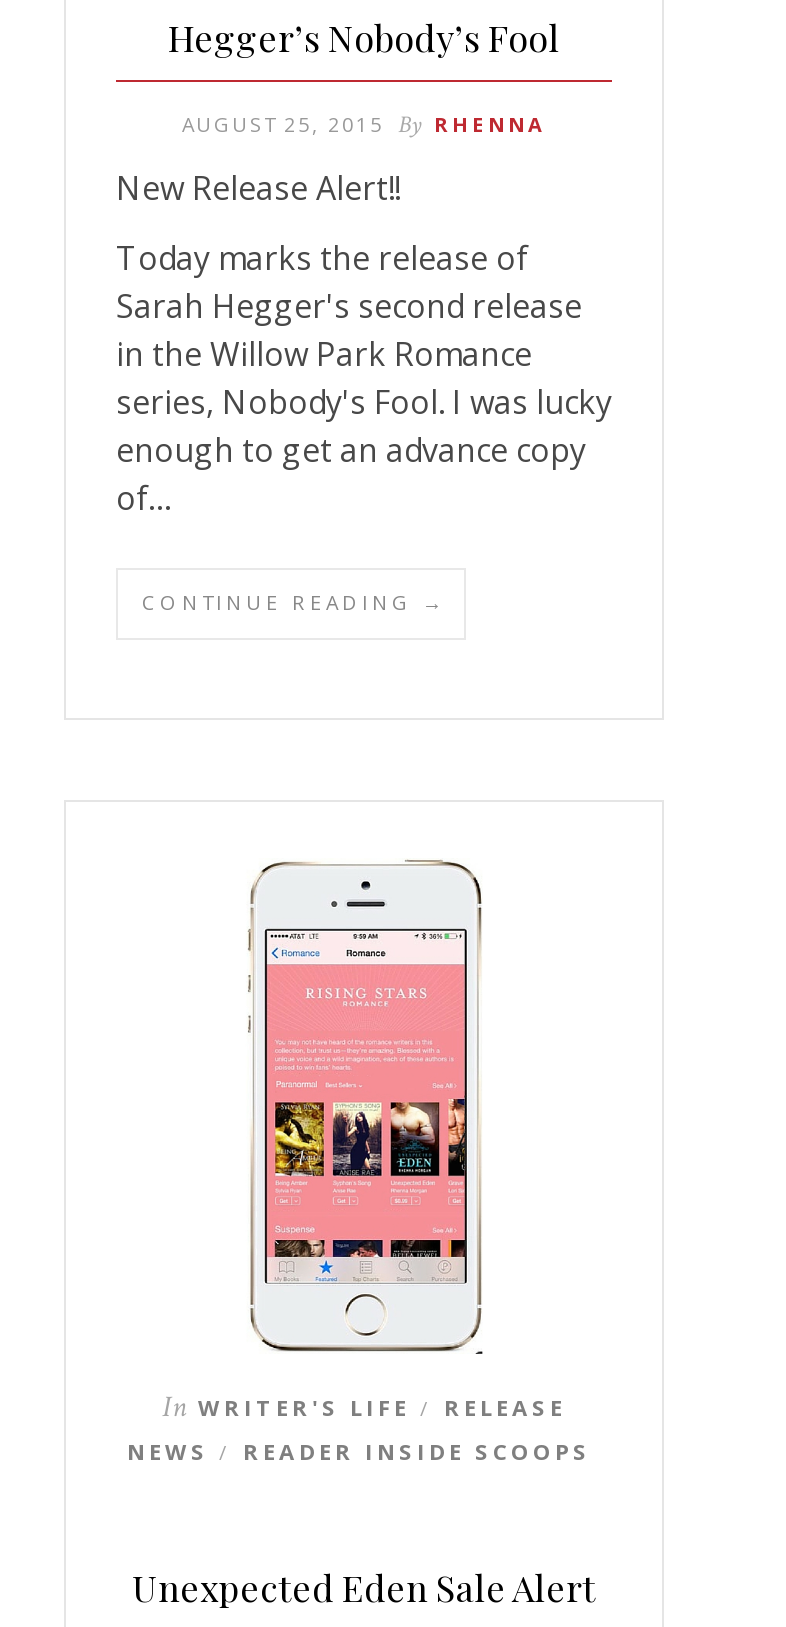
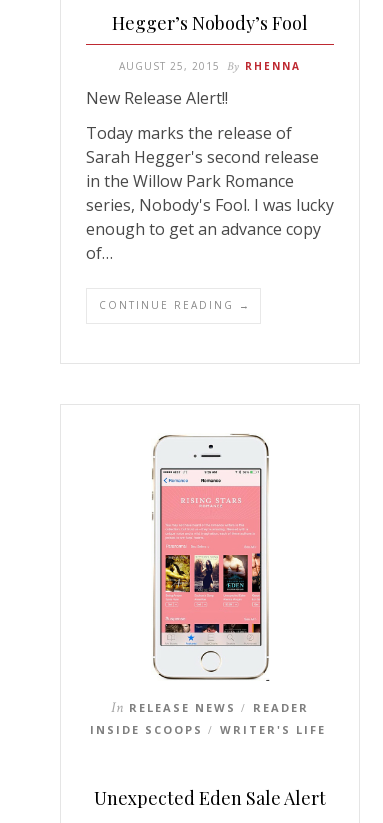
- In WRITER'S LIFE / RELEASE
- NEWS / READER INSIDE SCOOPS
+ In RELEASE NEWS / READER
+ INSIDE SCOOPS / WRITER'S LIFE
